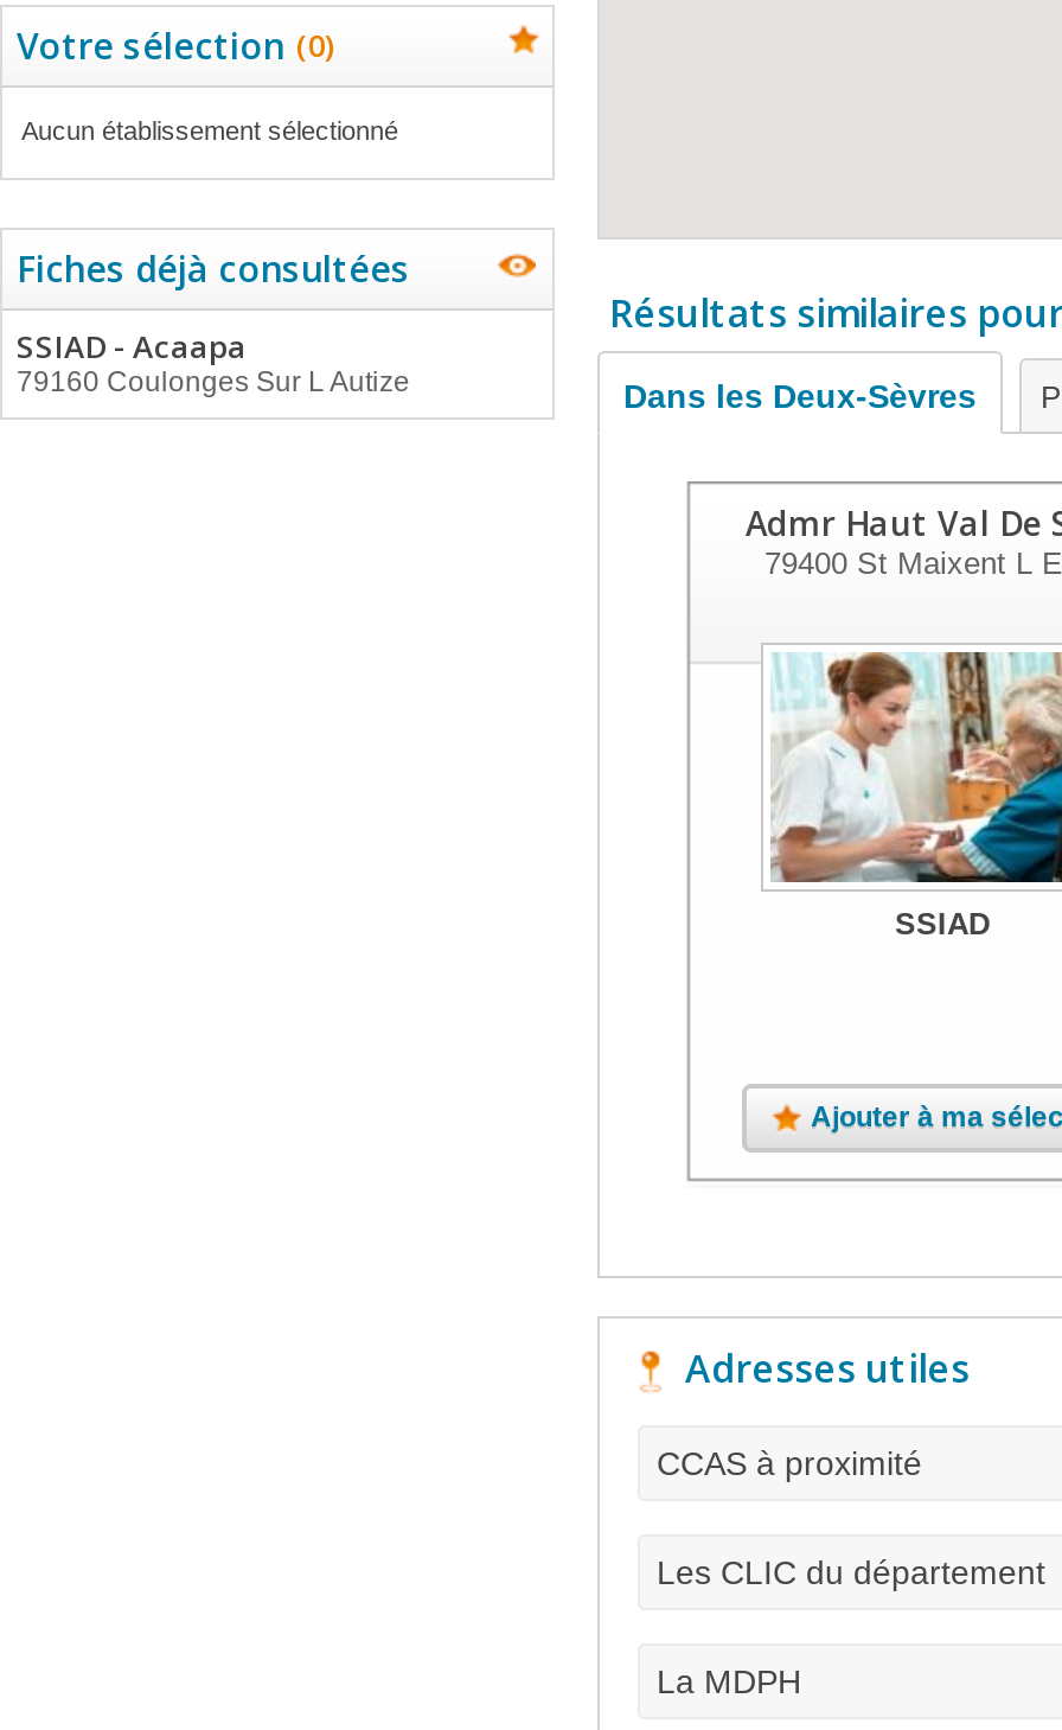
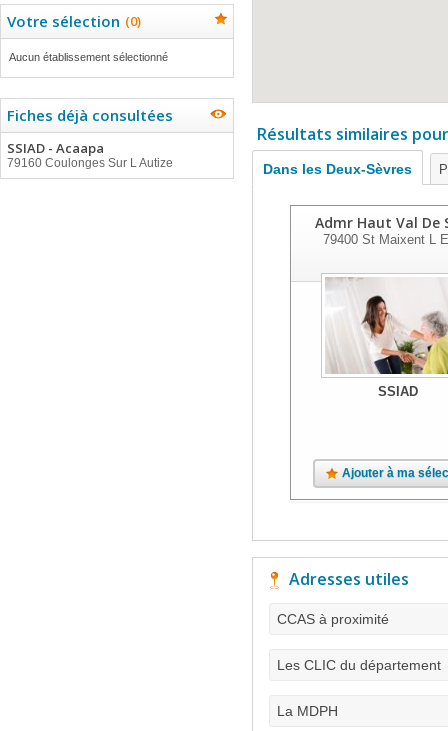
- [image]
+ [image]
